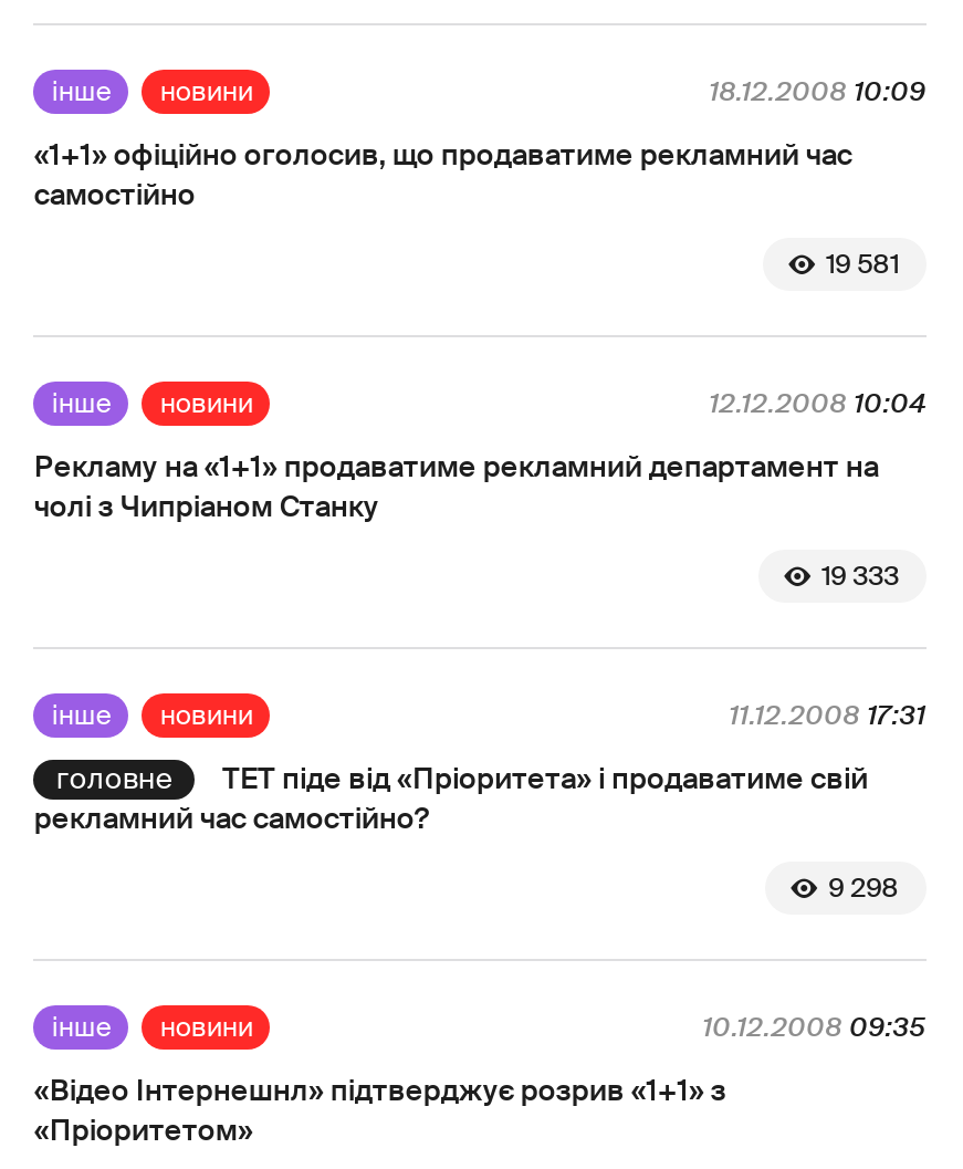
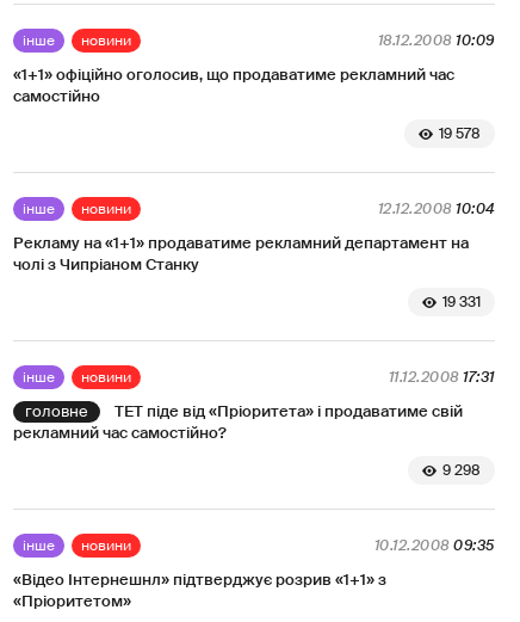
- 19 581
+ 19 578

- 19 333
+ 19 331
